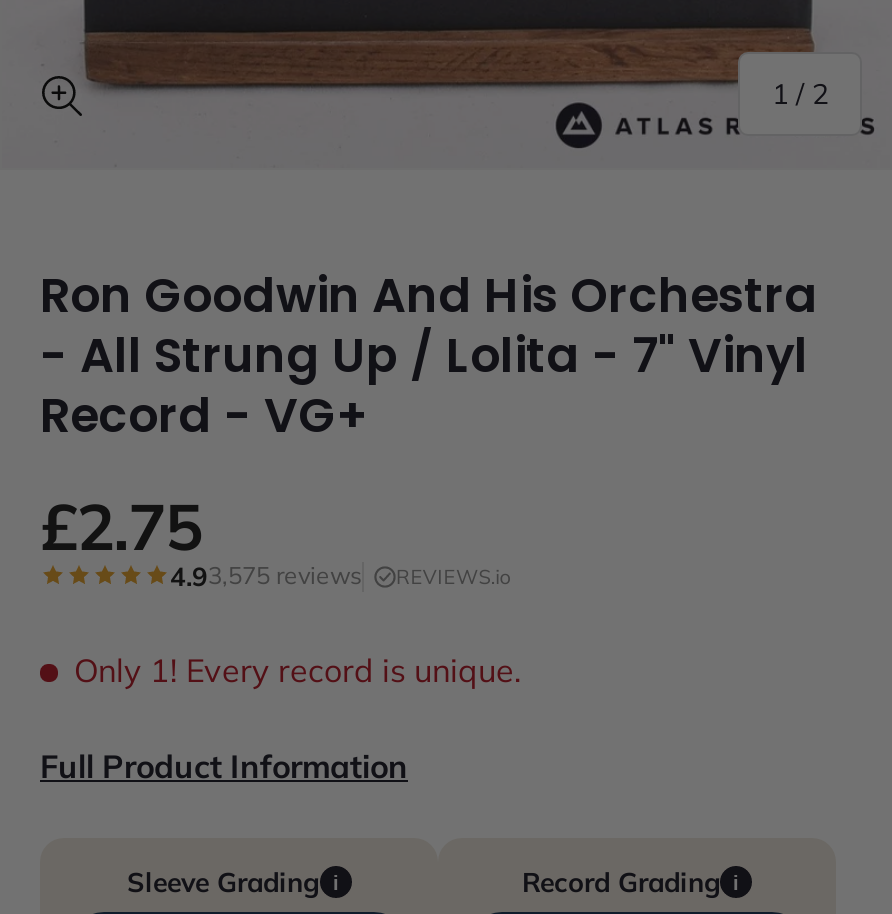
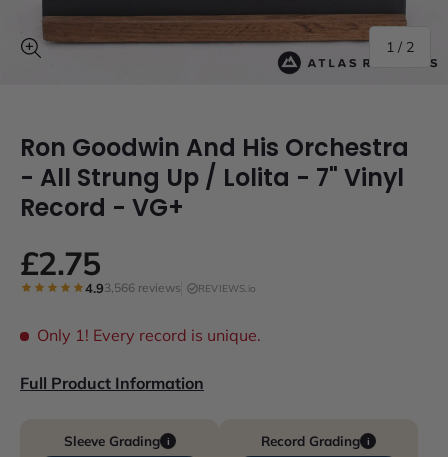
- 4.93,575 reviews REVIEWS.io
+ 4.93,566 reviews REVIEWS.io
